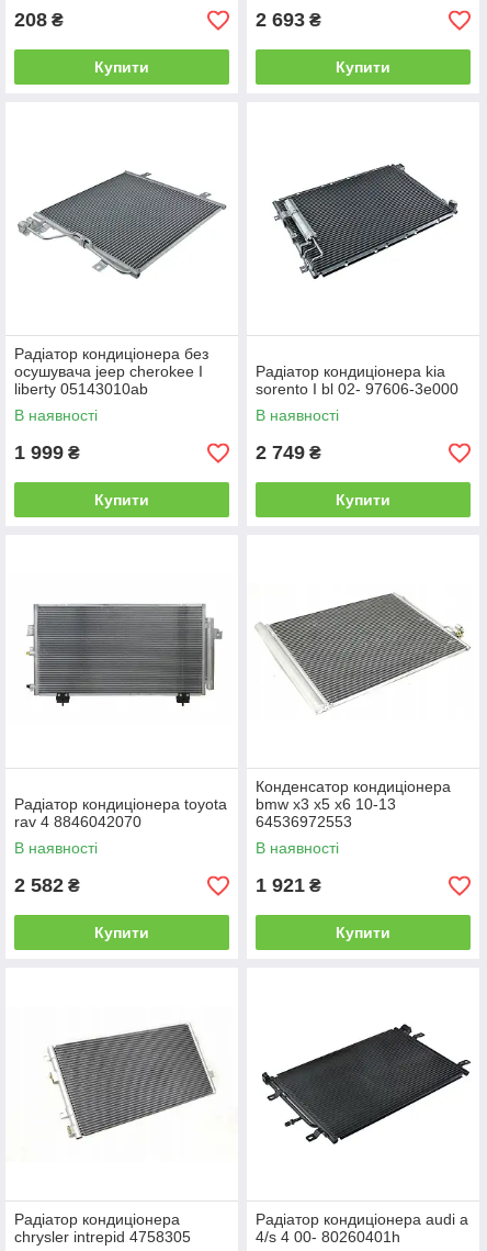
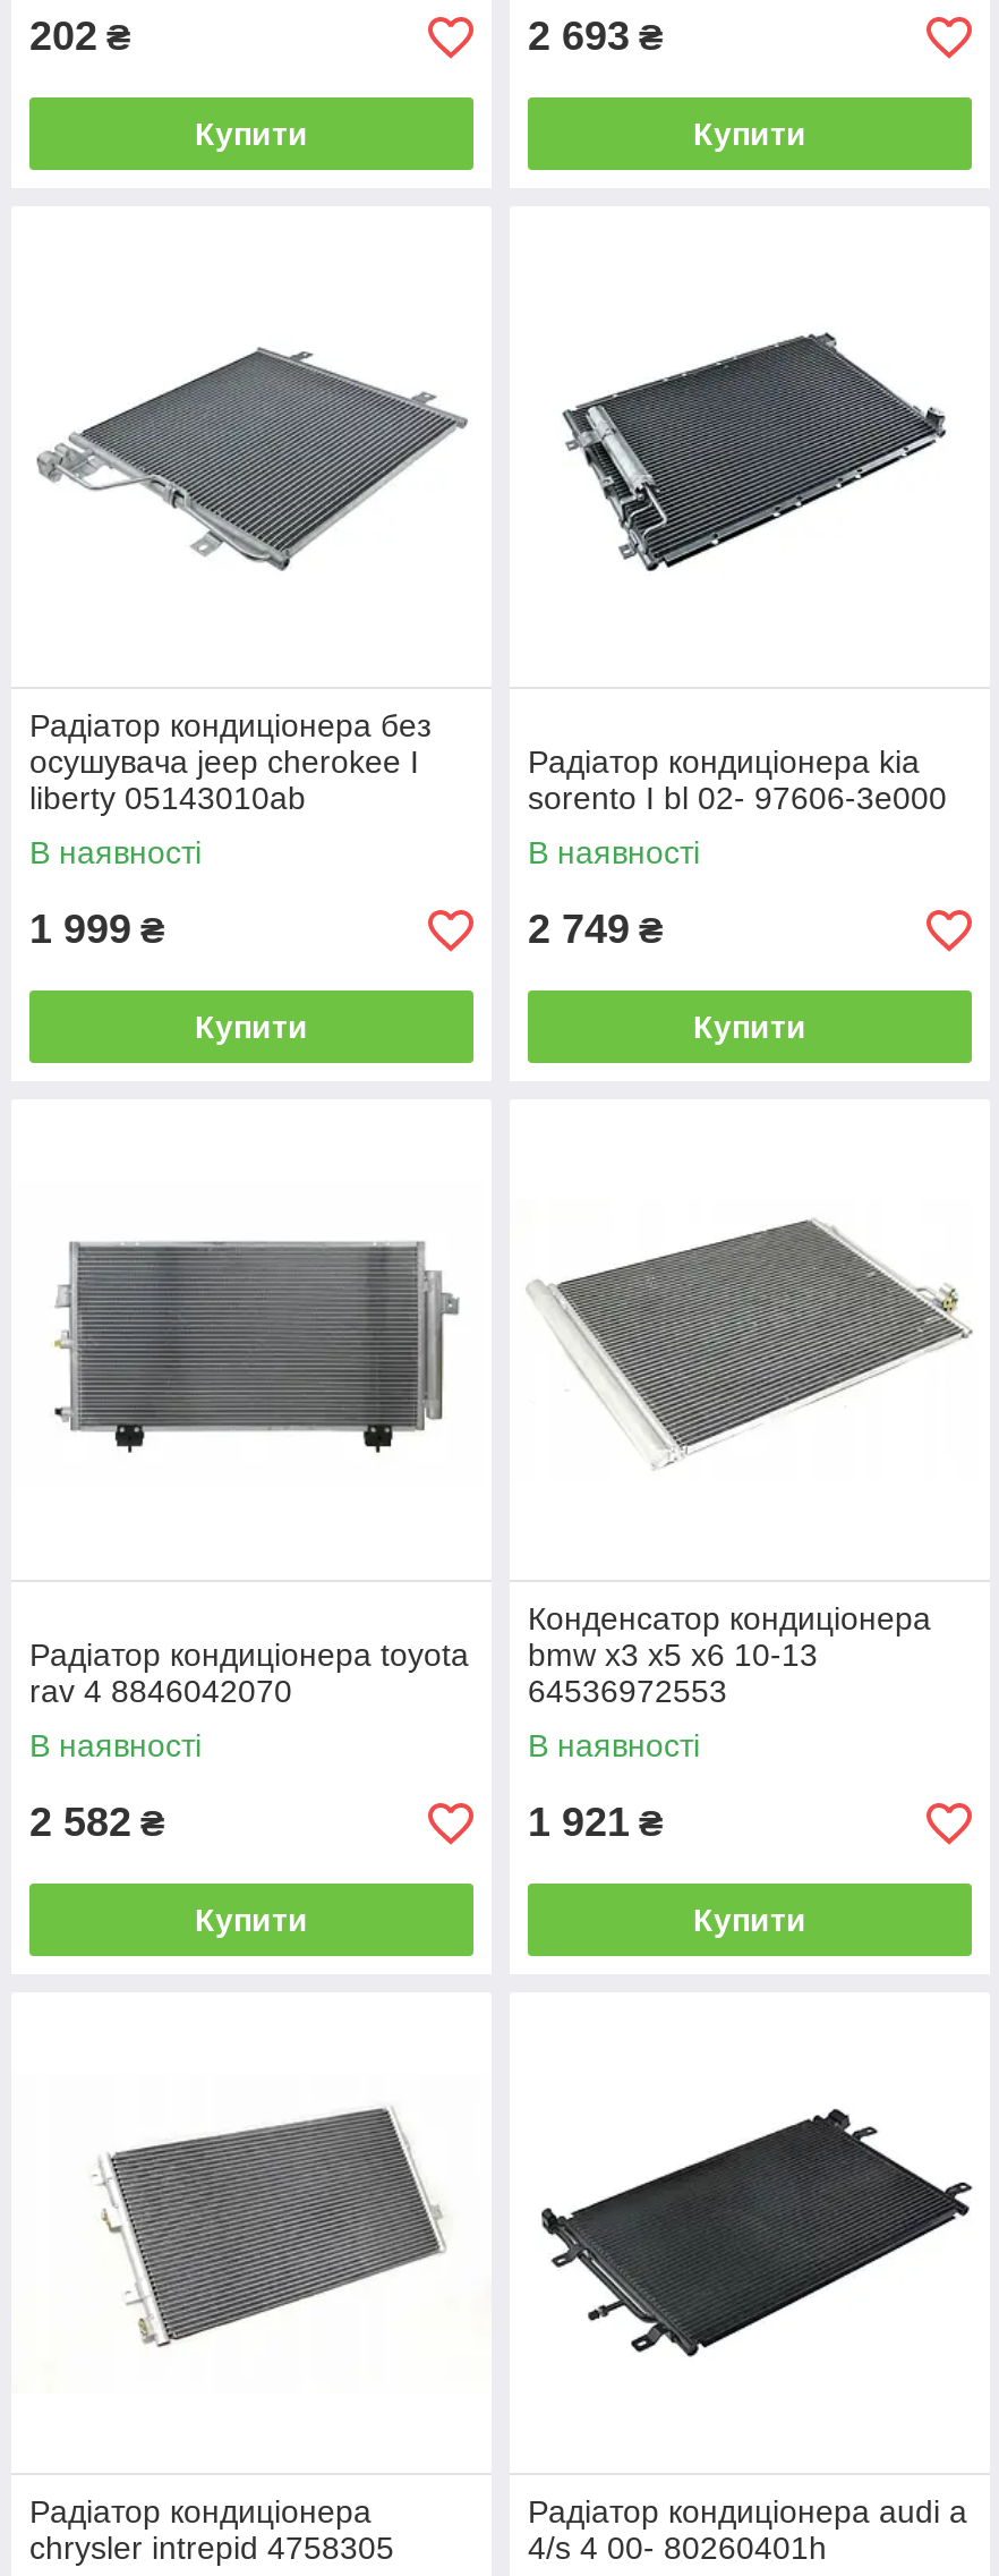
- 208 ₴
+ 202 ₴
